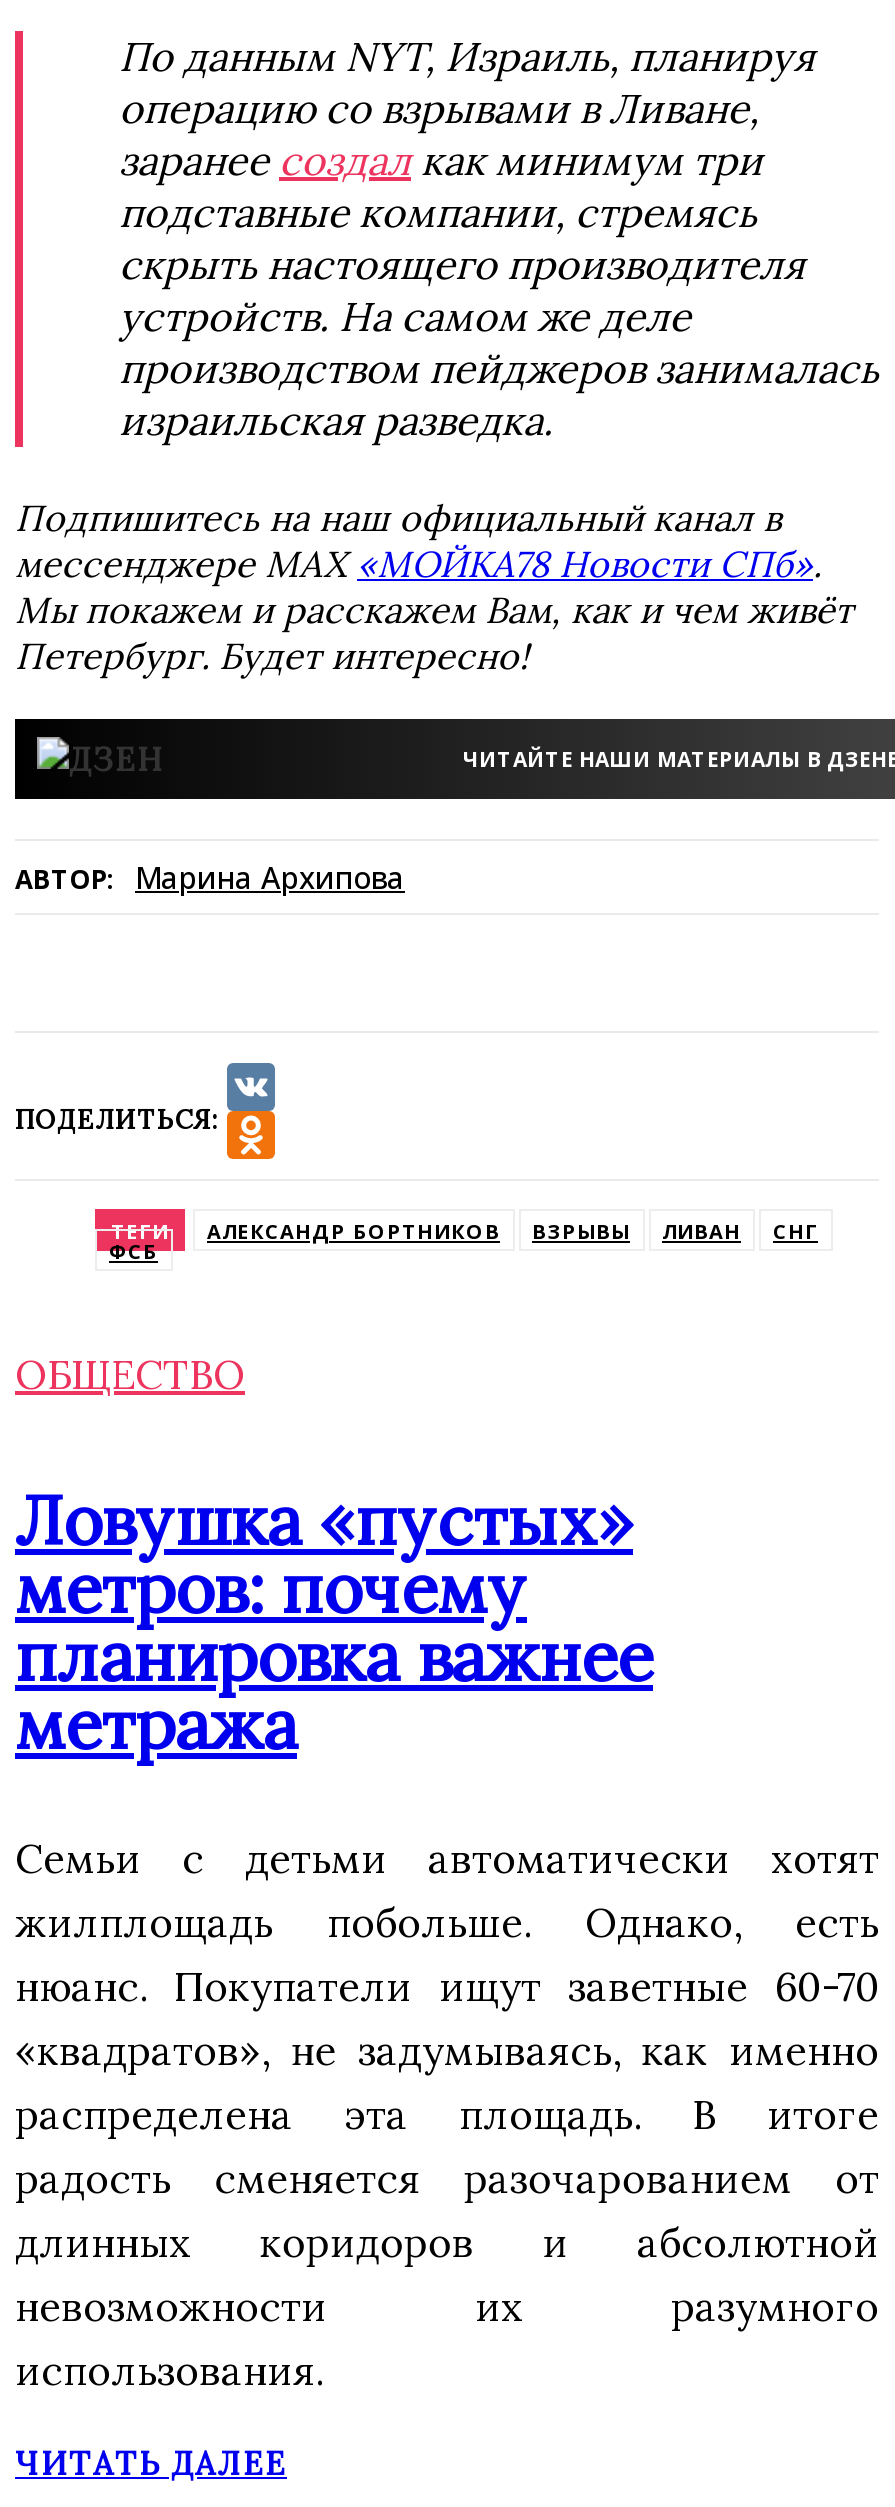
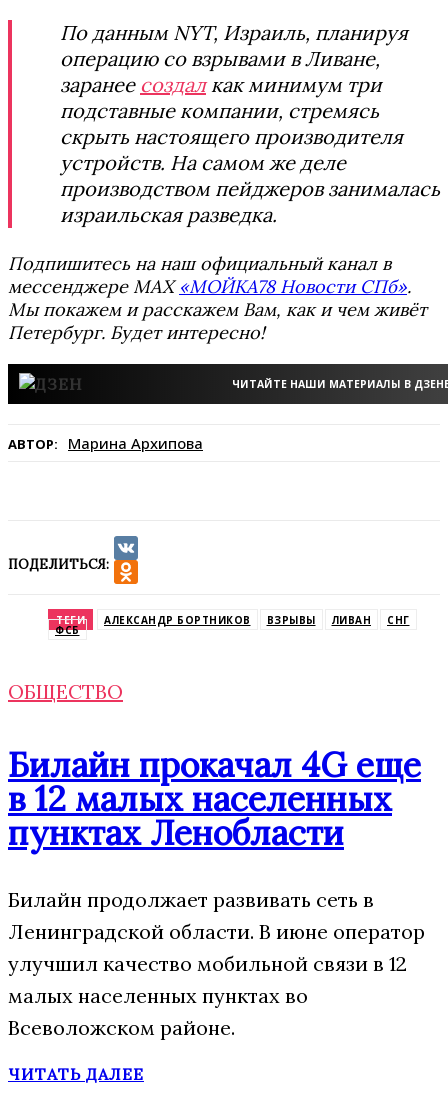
- Ловушка «пустых»
- метров: почему
- планировка важнее
- метража
+ Билайн прокачал 4G еще
+ в 12 малых населенных
+ пунктах Ленобласти

- Семьи с детьми автоматически хотят
- жилплощадь побольше. Однако, есть
- нюанс. Покупатели ищут заветные 60-70
- «квадратов», не задумываясь, как именно
- распределена эта площадь. В итоге
- радость сменяется разочарованием от
- длинных коридоров и абсолютной
- невозможности их разумного
- использования.
+ Билайн продолжает развивать сеть в
+ Ленинградской области. В июне оператор
+ улучшил качество мобильной связи в 12
+ малых населенных пунктах во
+ Всеволожском районе.
